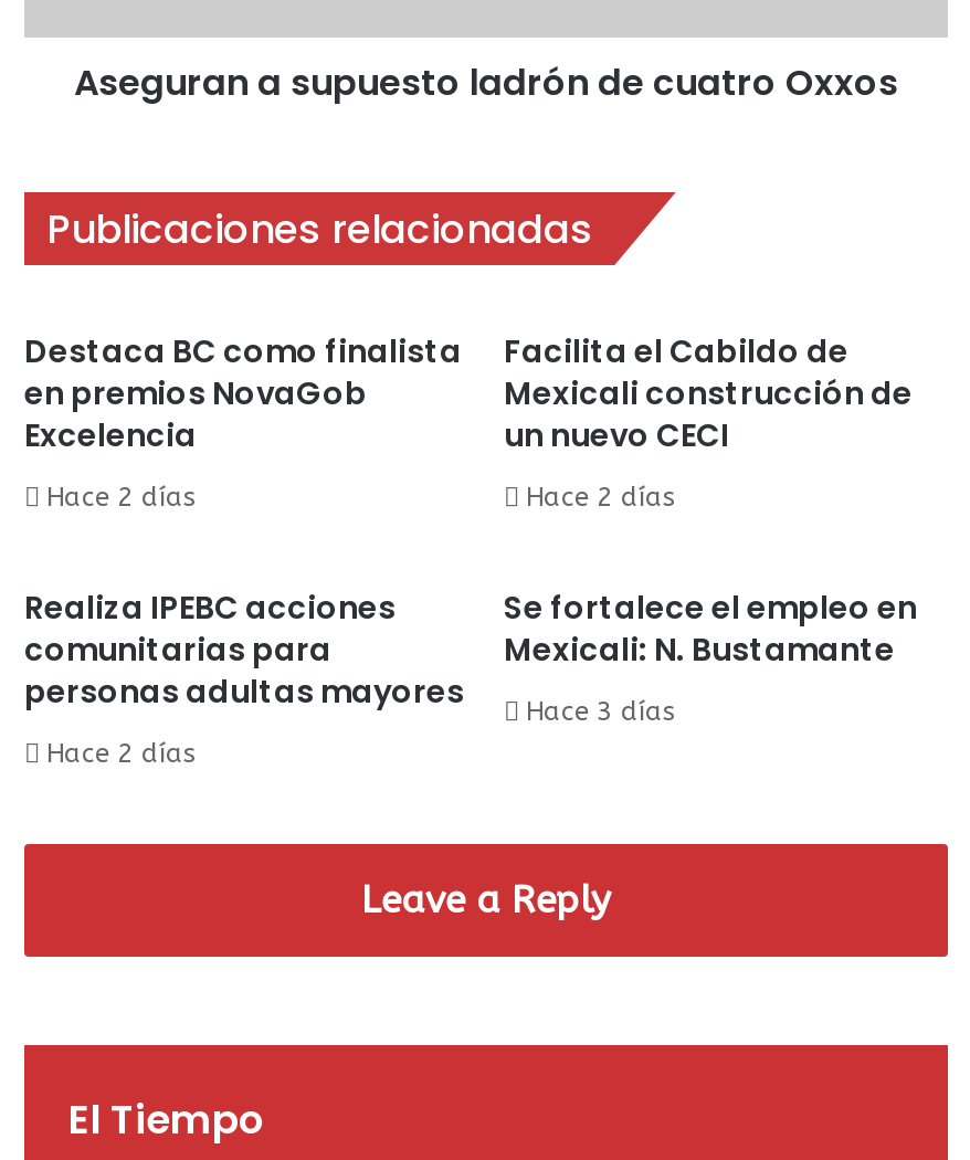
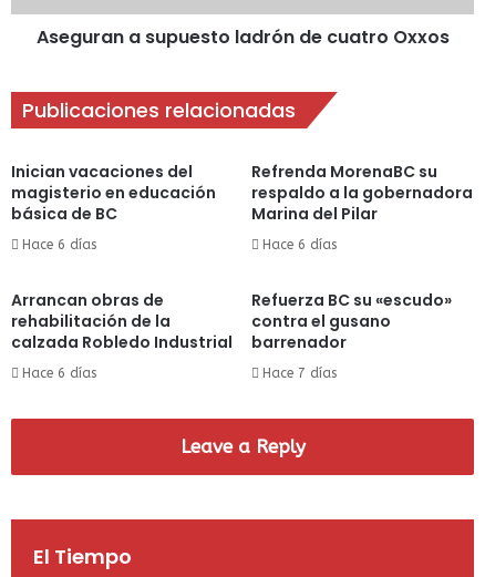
- Destaca BC como finalista
- en premios NovaGob
- Excelencia
+ Inician vacaciones del
+ magisterio en educación
+ básica de BC

- Facilita el Cabildo de
- Mexicali construcción de
- un nuevo CECI
+ Refrenda MorenaBC su
+ respaldo a la gobernadora
+ Marina del Pilar

- Hace 2 días
+ Hace 6 días

- Hace 2 días
+ Hace 6 días

- Realiza IPEBC acciones
- comunitarias para
- personas adultas mayores
+ Arrancan obras de
+ rehabilitación de la
+ calzada Robledo Industrial

- Se fortalece el empleo en
- Mexicali: N. Bustamante
+ Refuerza BC su «escudo»
+ contra el gusano
+ barrenador

- Hace 3 días
+ Hace 7 días

- Hace 2 días
+ Hace 6 días
